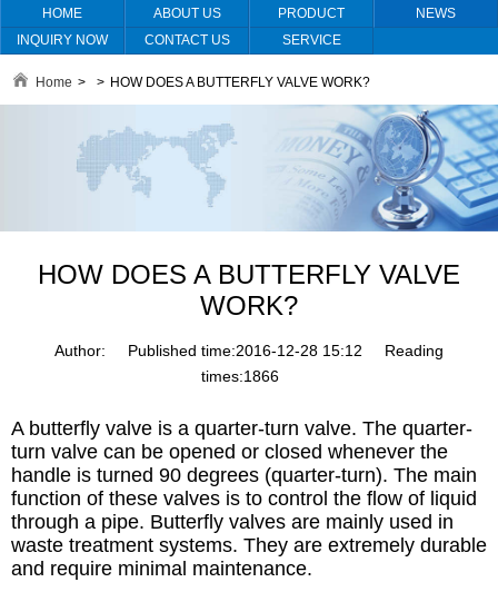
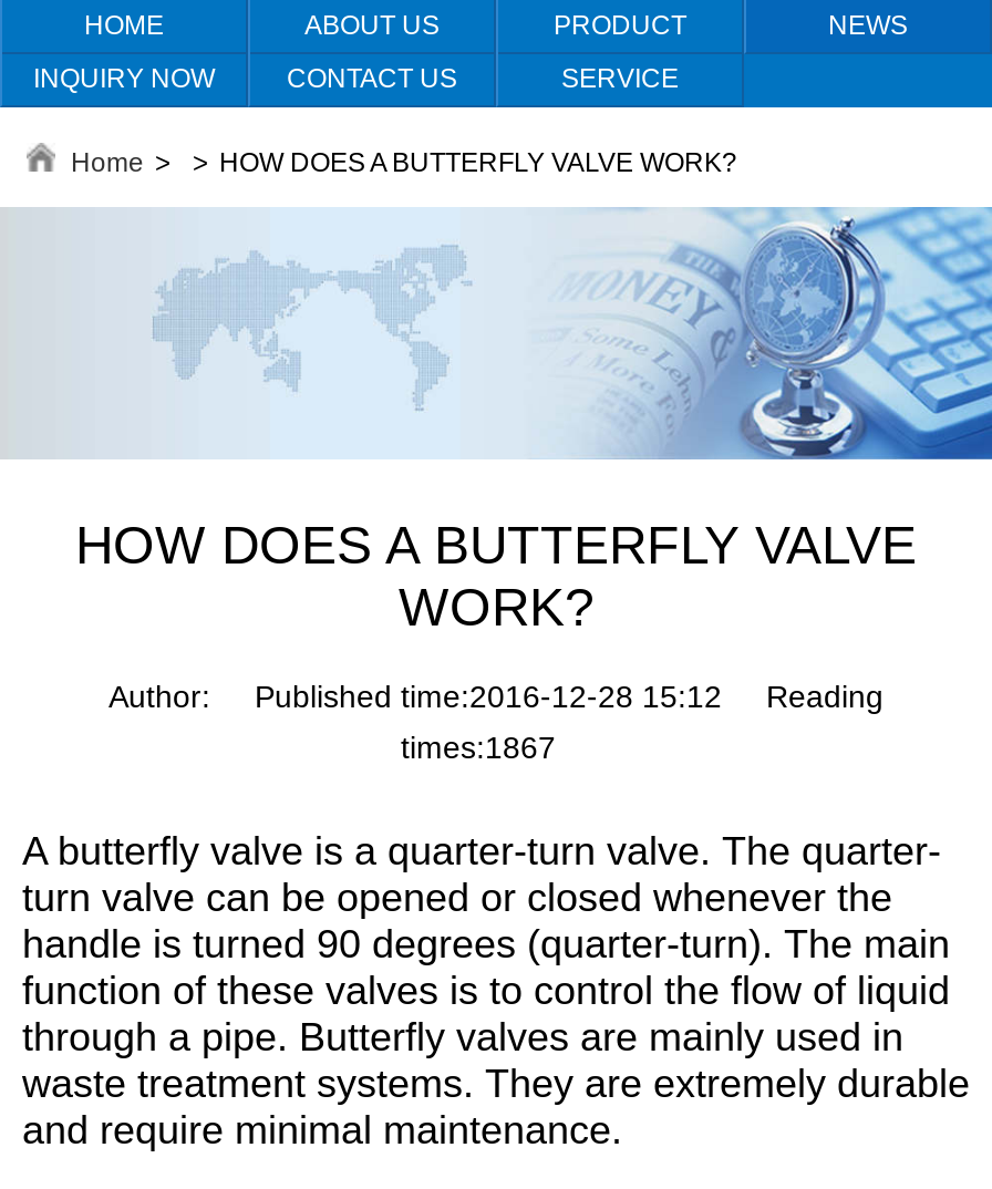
- times:1866
+ times:1867
